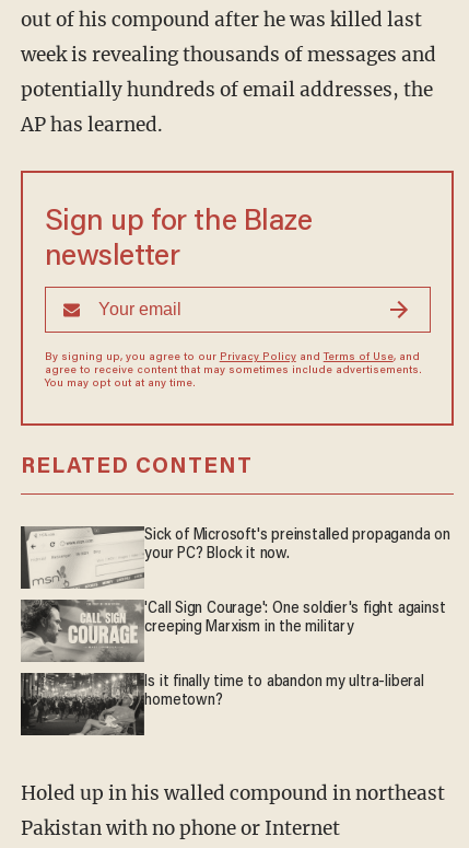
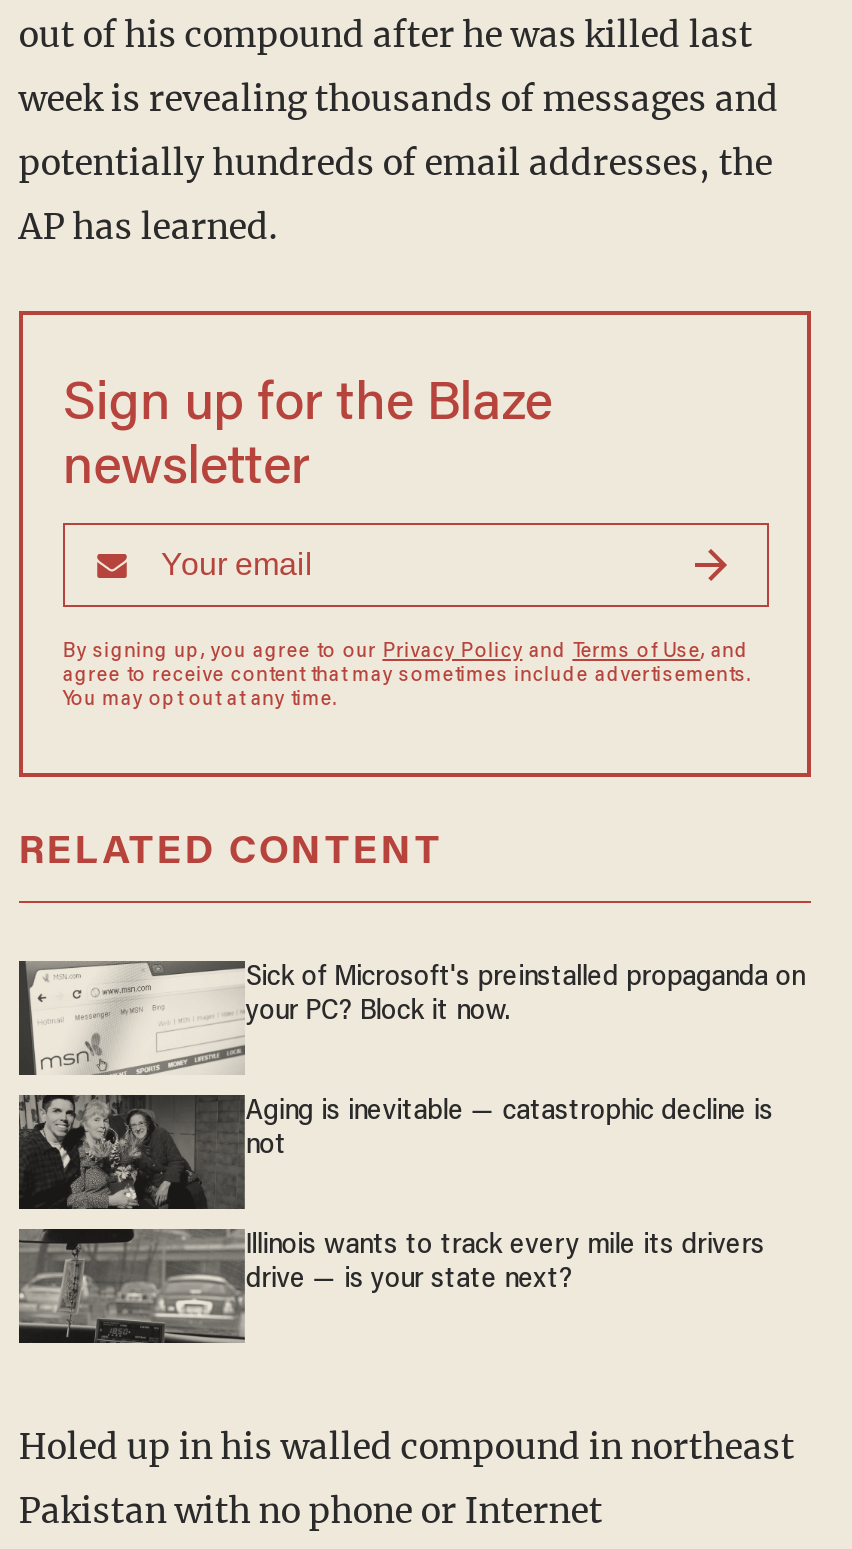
- [image]
- 'Call Sign Courage': One soldier's fight against
- creeping Marxism in the military
+ [image]
+ Aging is inevitable — catastrophic decline is
+ not

- [image]
- Is it finally time to abandon my ultra-liberal
- hometown?
+ [image]
+ Illinois wants to track every mile its drivers
+ drive — is your state next?
